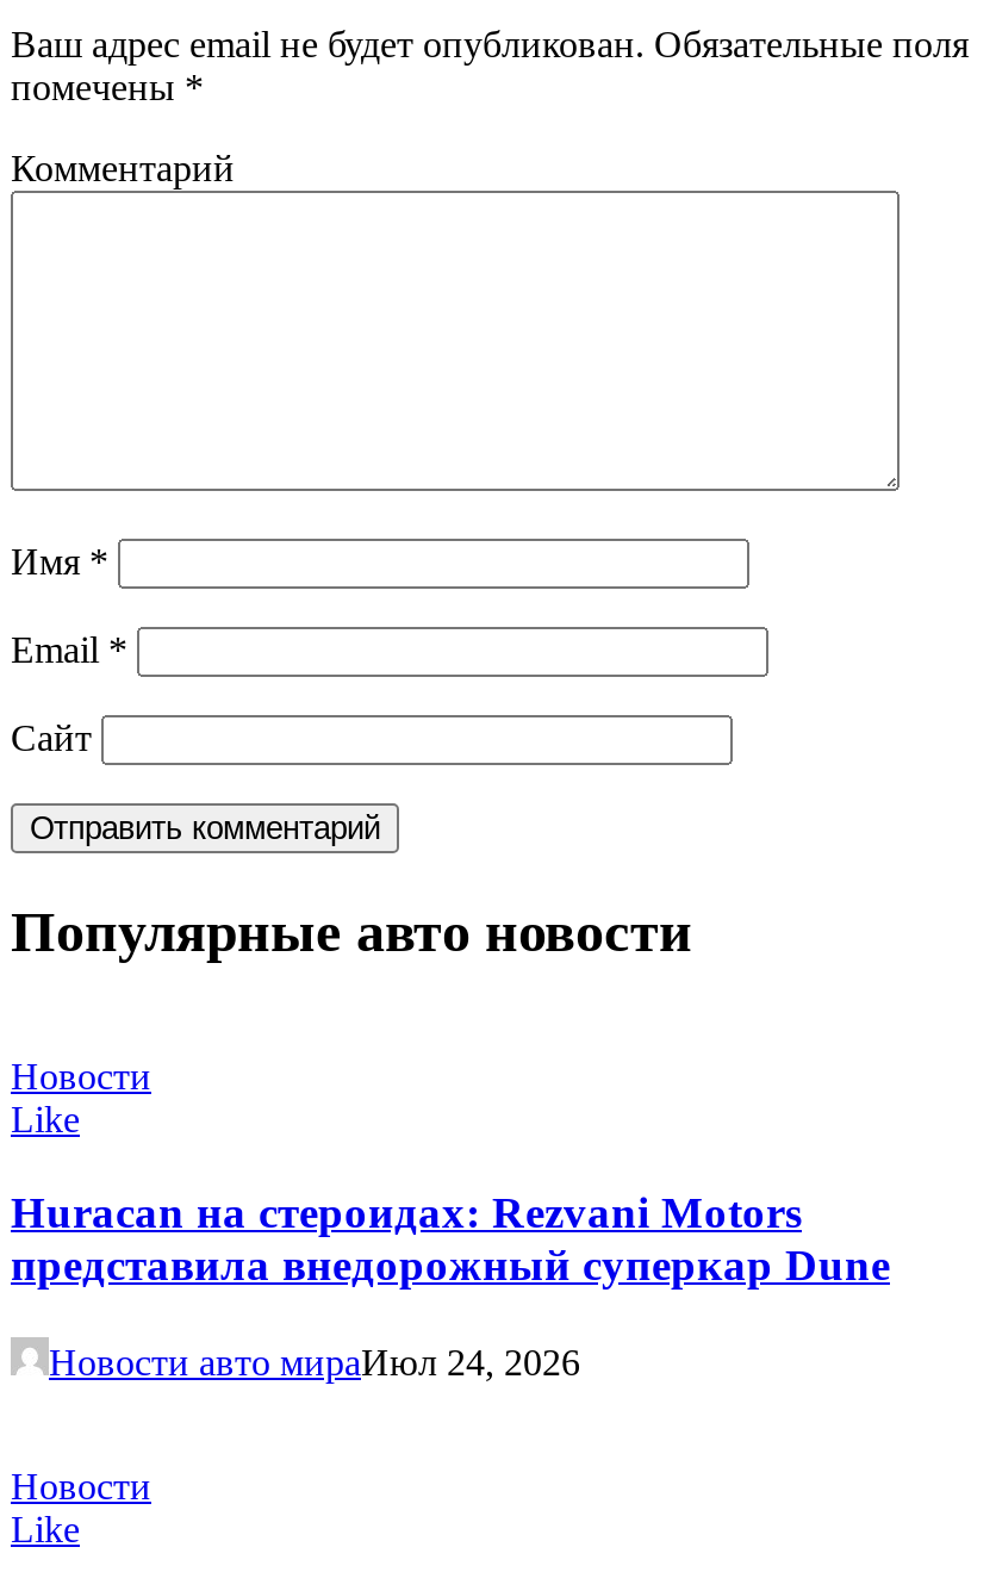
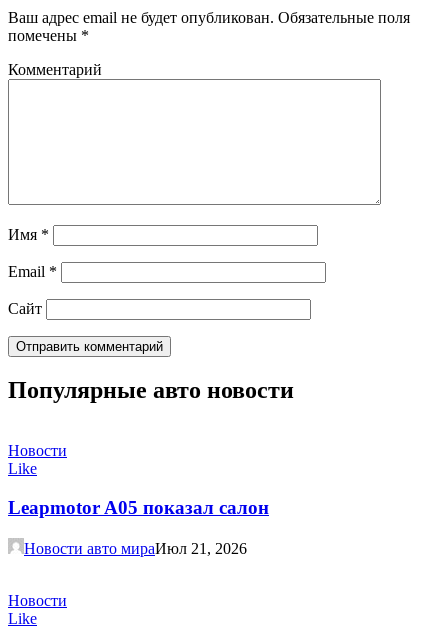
- Huracan на стероидах: Rezvani Motors
- представила внедорожный суперкар Dune
+ Leapmotor A05 показал салон

- Новости авто мираИюл 24, 2026
+ Новости авто мираИюл 21, 2026
